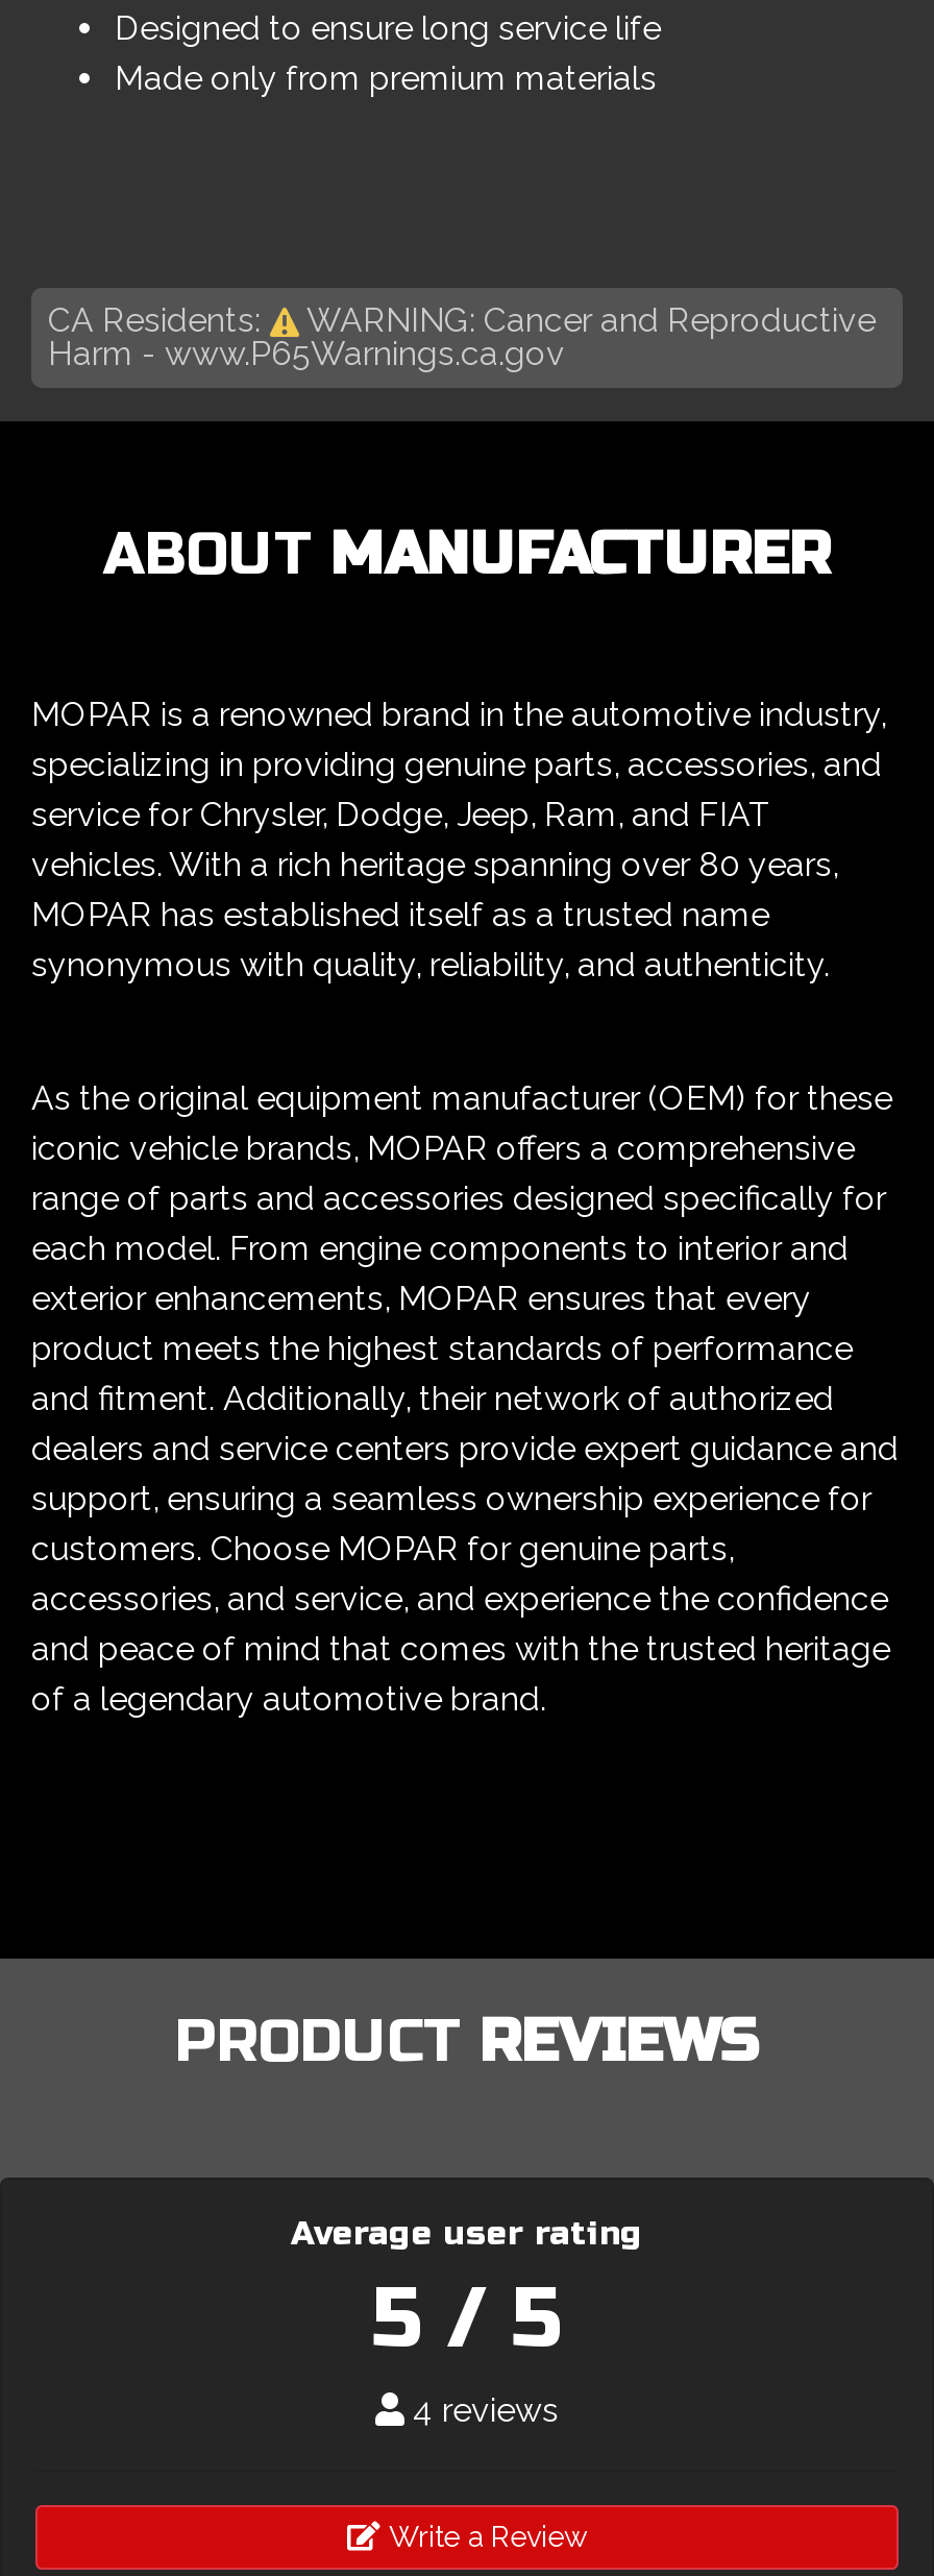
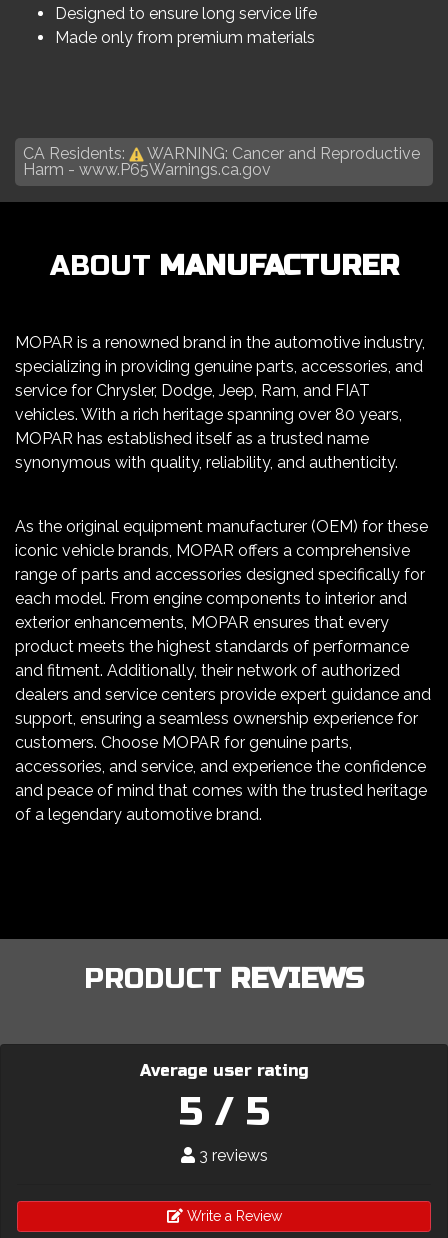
- 4 reviews
+ 3 reviews
